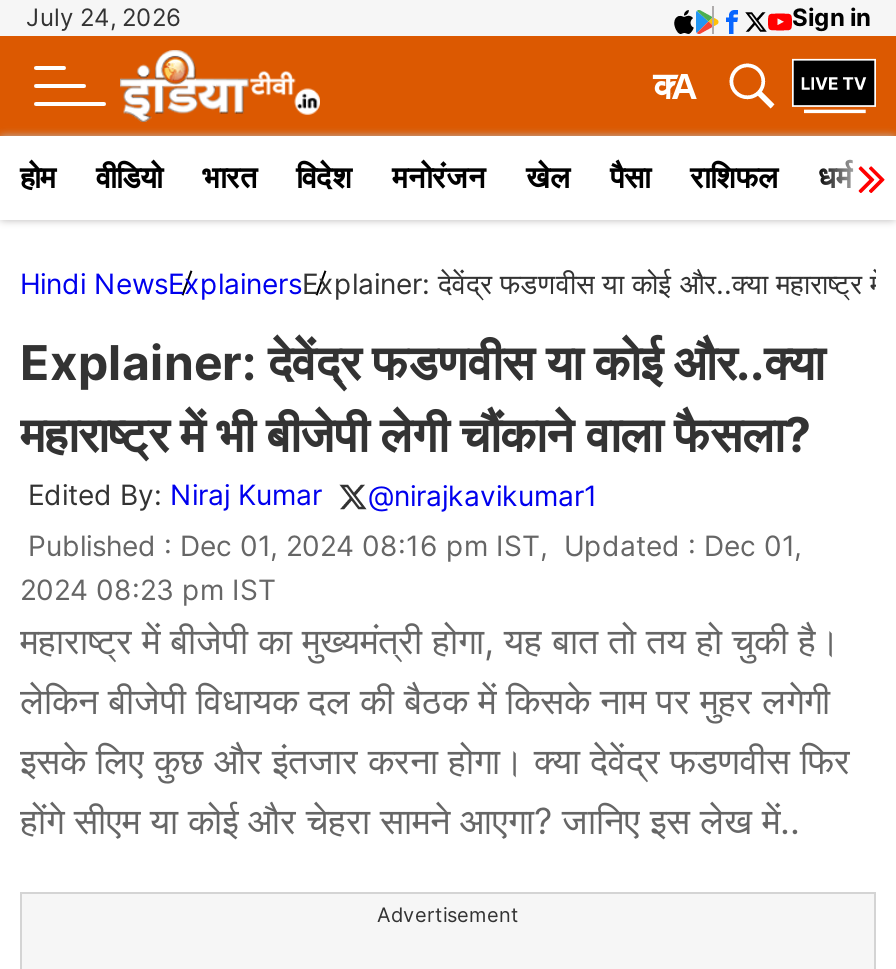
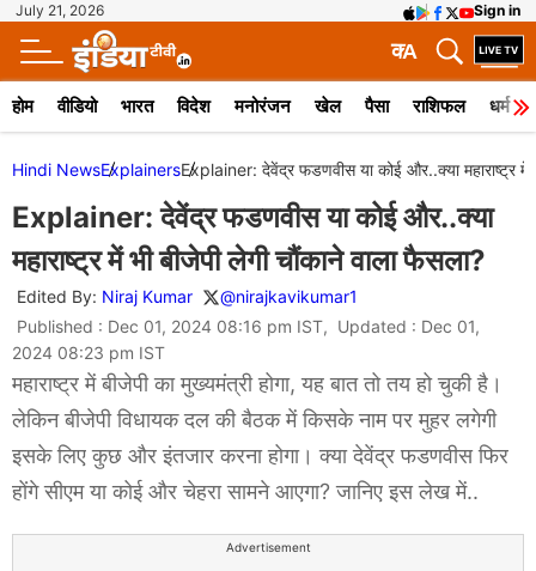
- July 24, 2026
+ July 21, 2026
